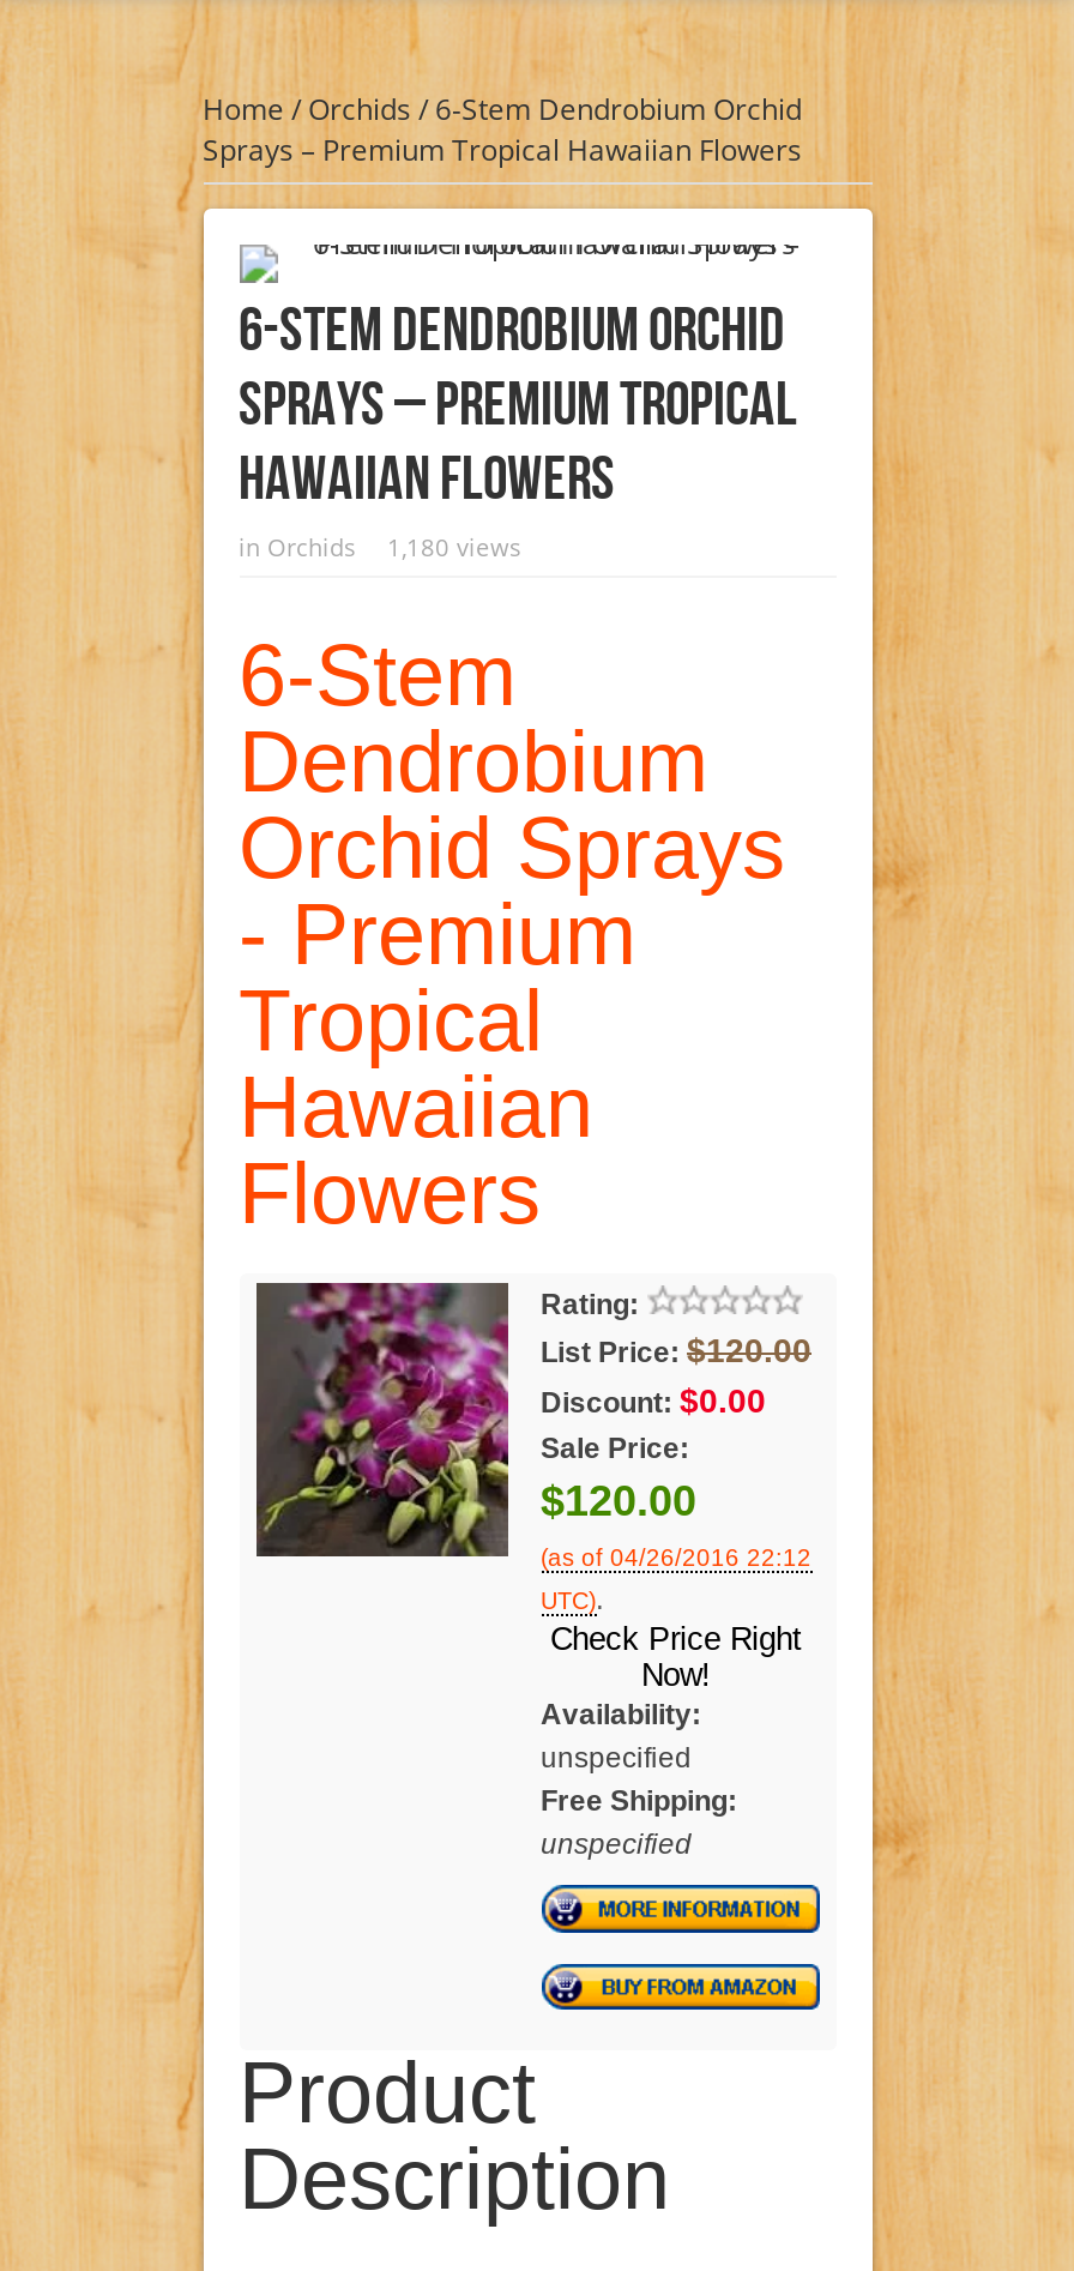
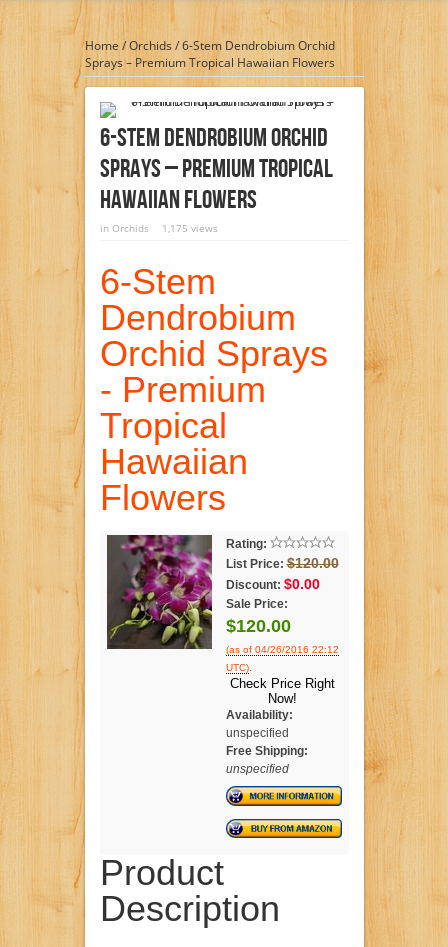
- in Orchids 1,180 views
+ in Orchids 1,175 views
